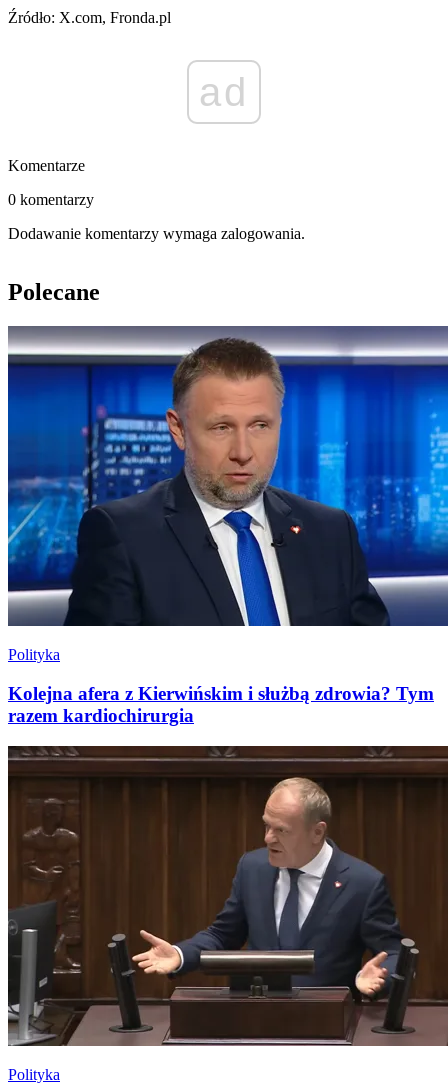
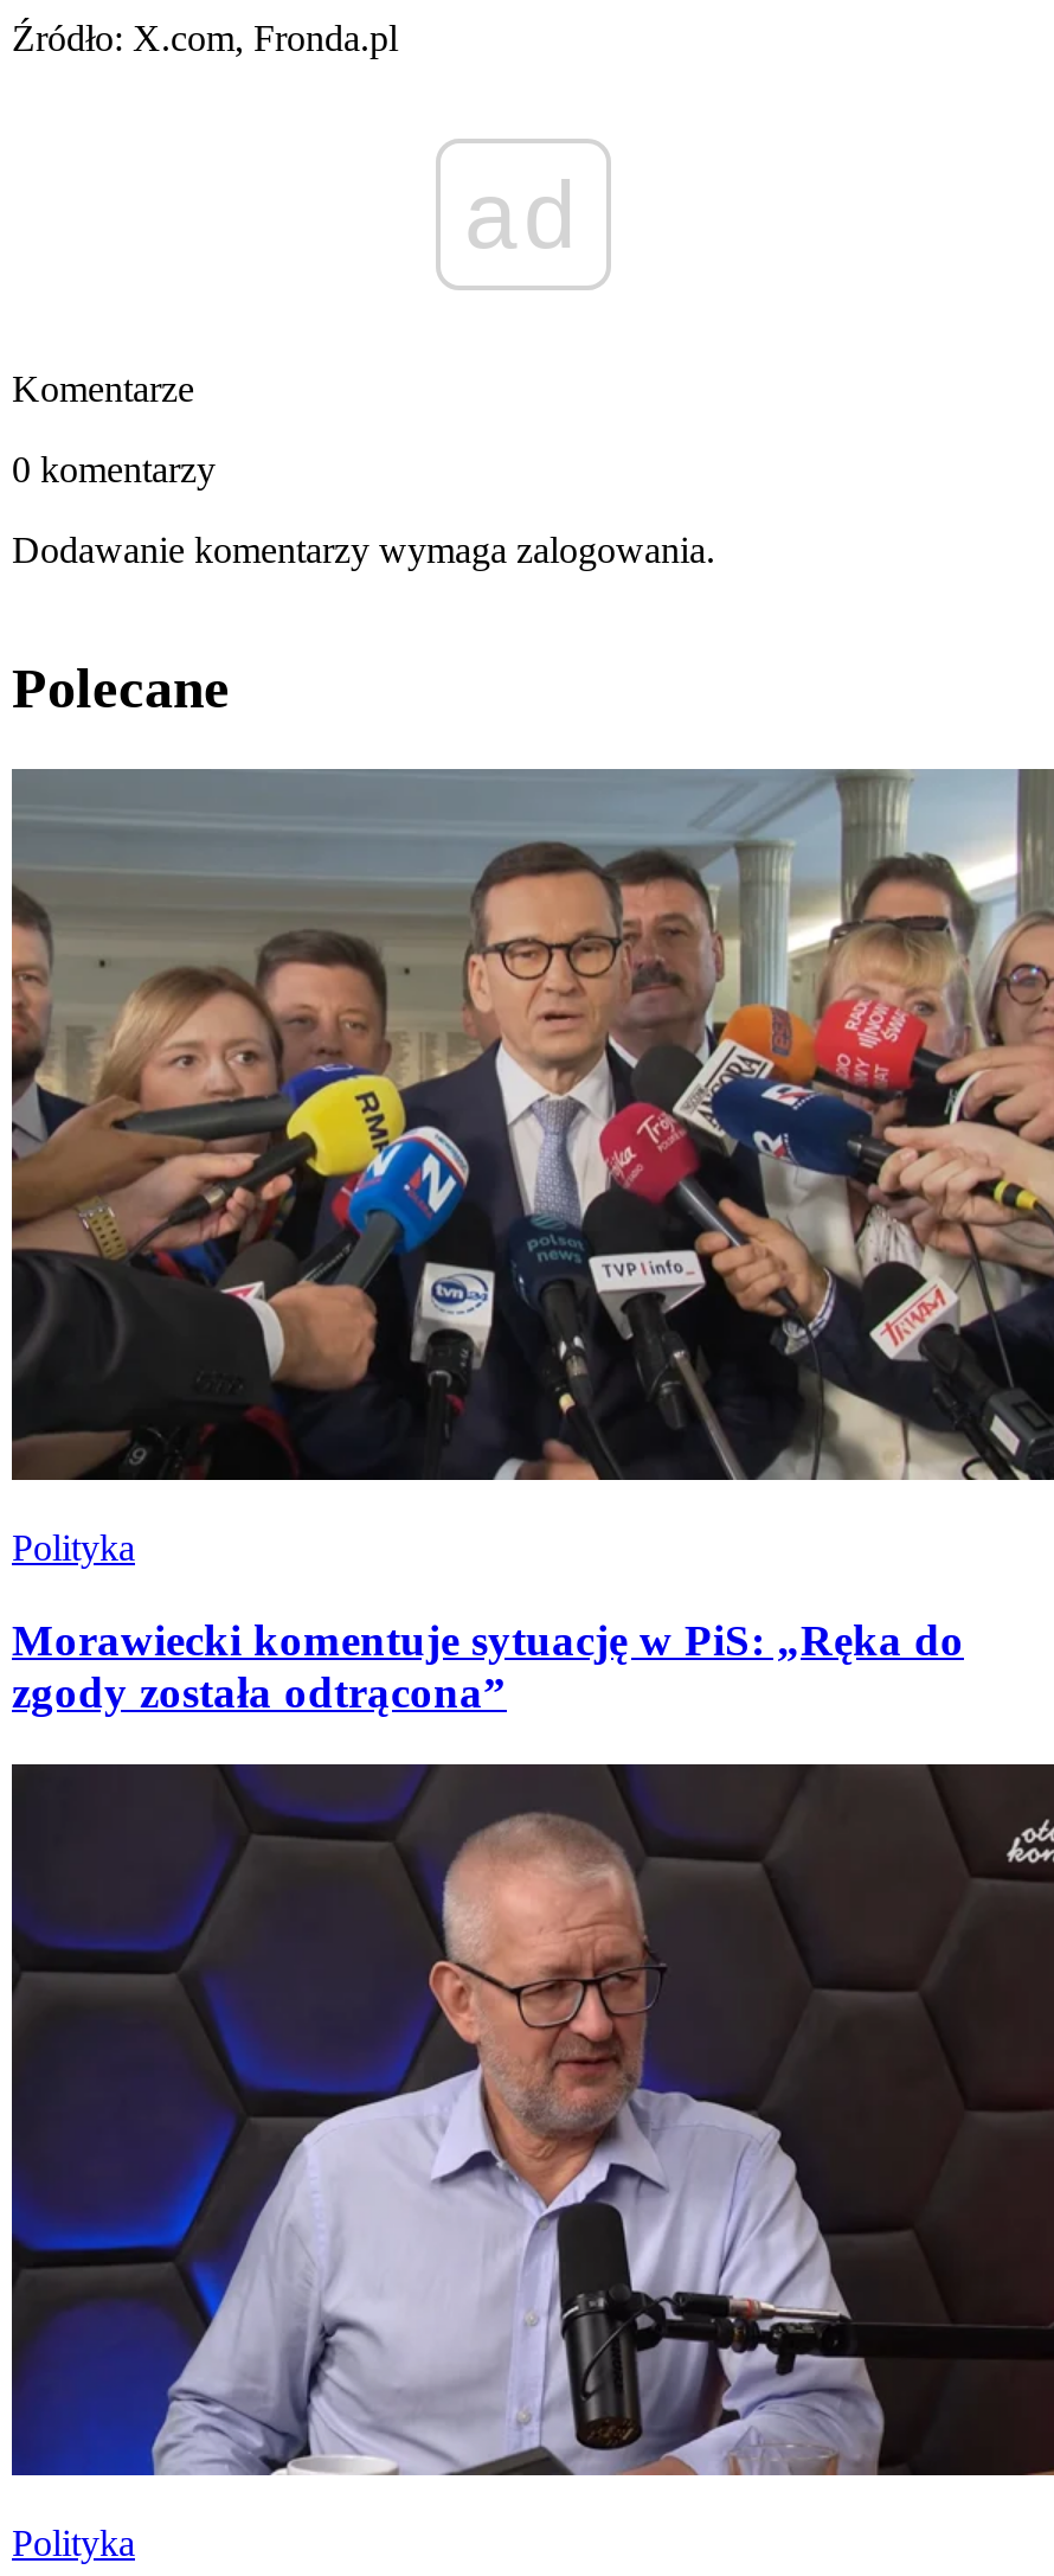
- [image]
+ [image]

- Kolejna afera z Kierwińskim i służbą zdrowia? Tym
- razem kardiochirurgia
+ Morawiecki komentuje sytuację w PiS: „Ręka do
+ zgody została odtrącona”

- [image]
+ [image]
